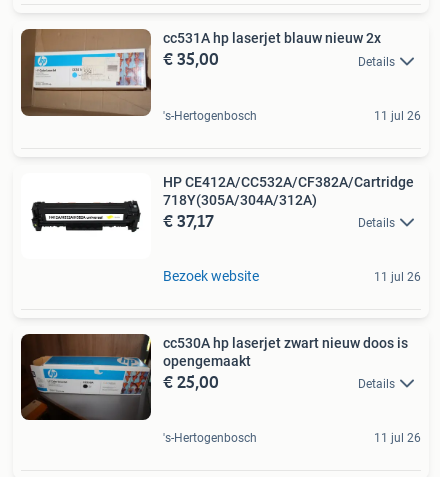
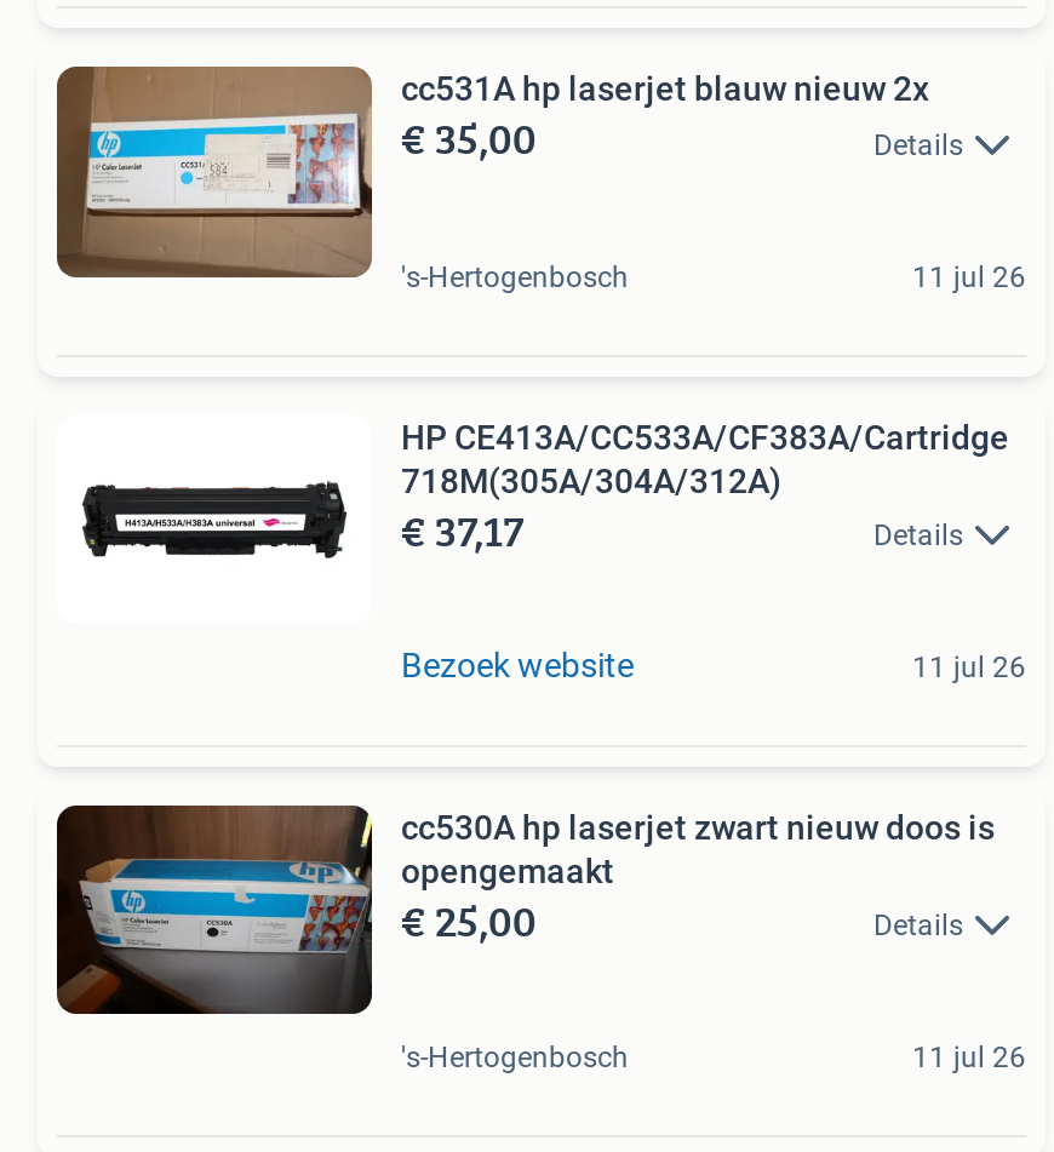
- HP CE412A/CC532A/CF382A/Cartridge
- 718Y(305A/304A/312A)
+ HP CE413A/CC533A/CF383A/Cartridge
+ 718M(305A/304A/312A)
